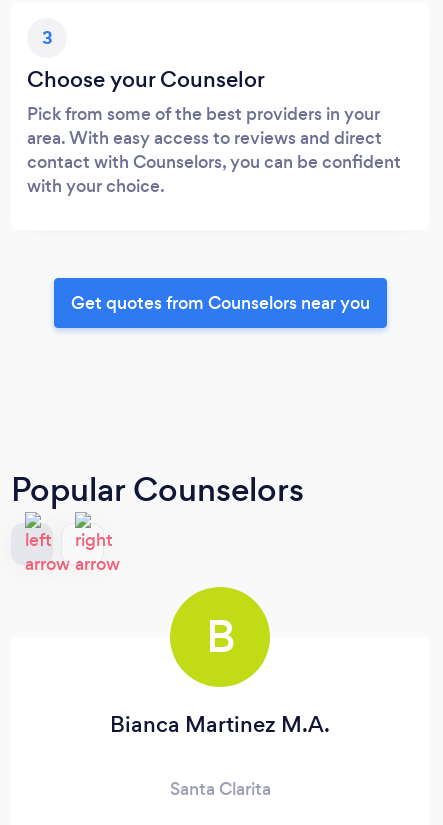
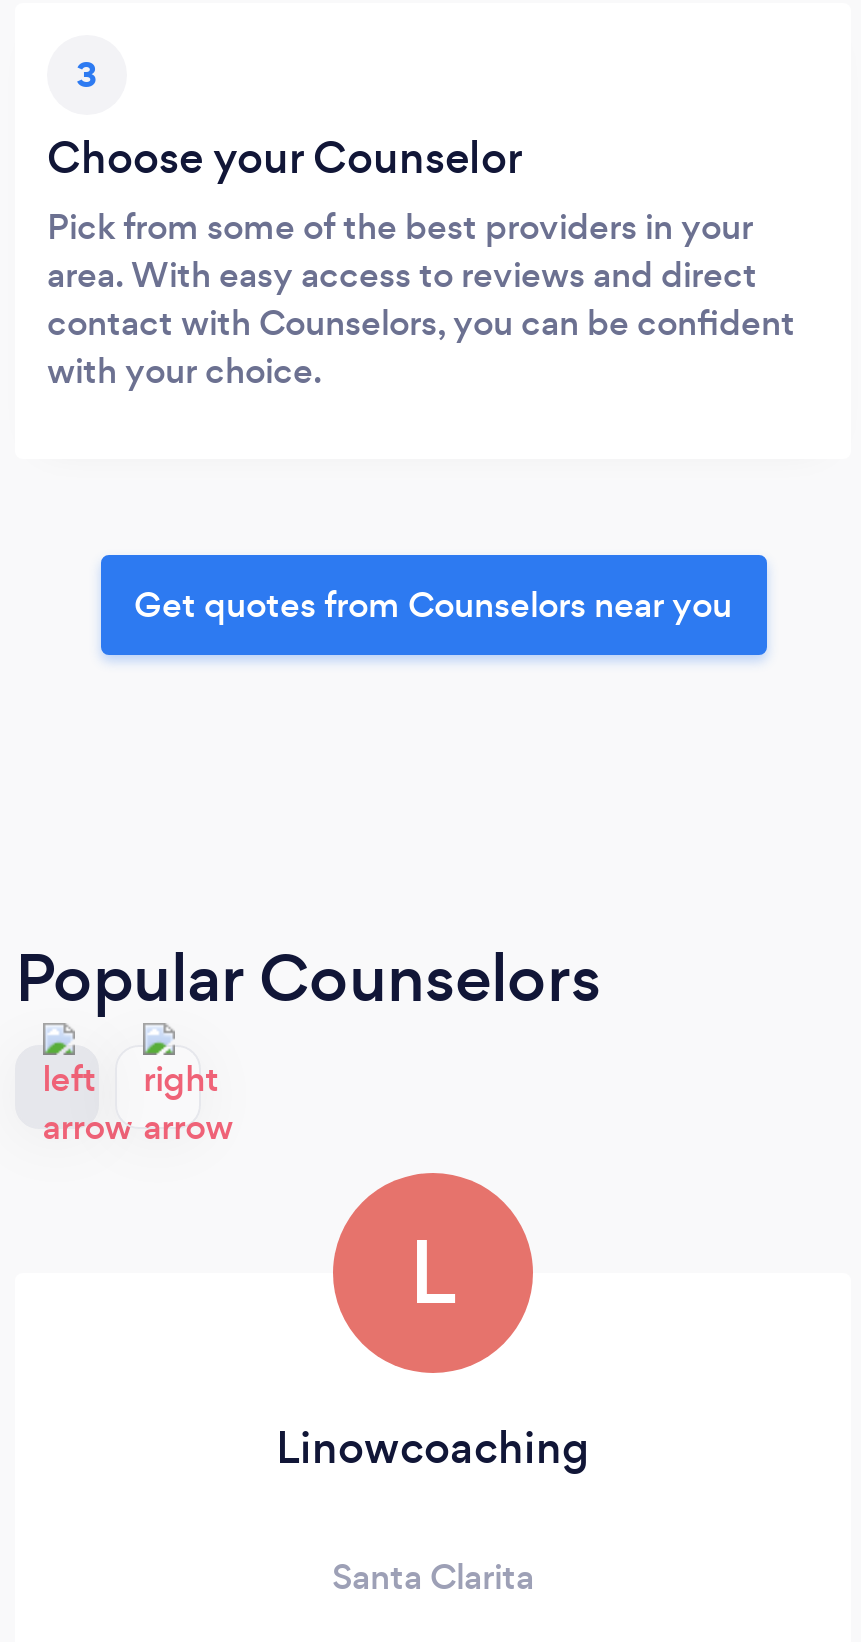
- B
+ L

- Bianca Martinez M.A.
+ Linowcoaching
